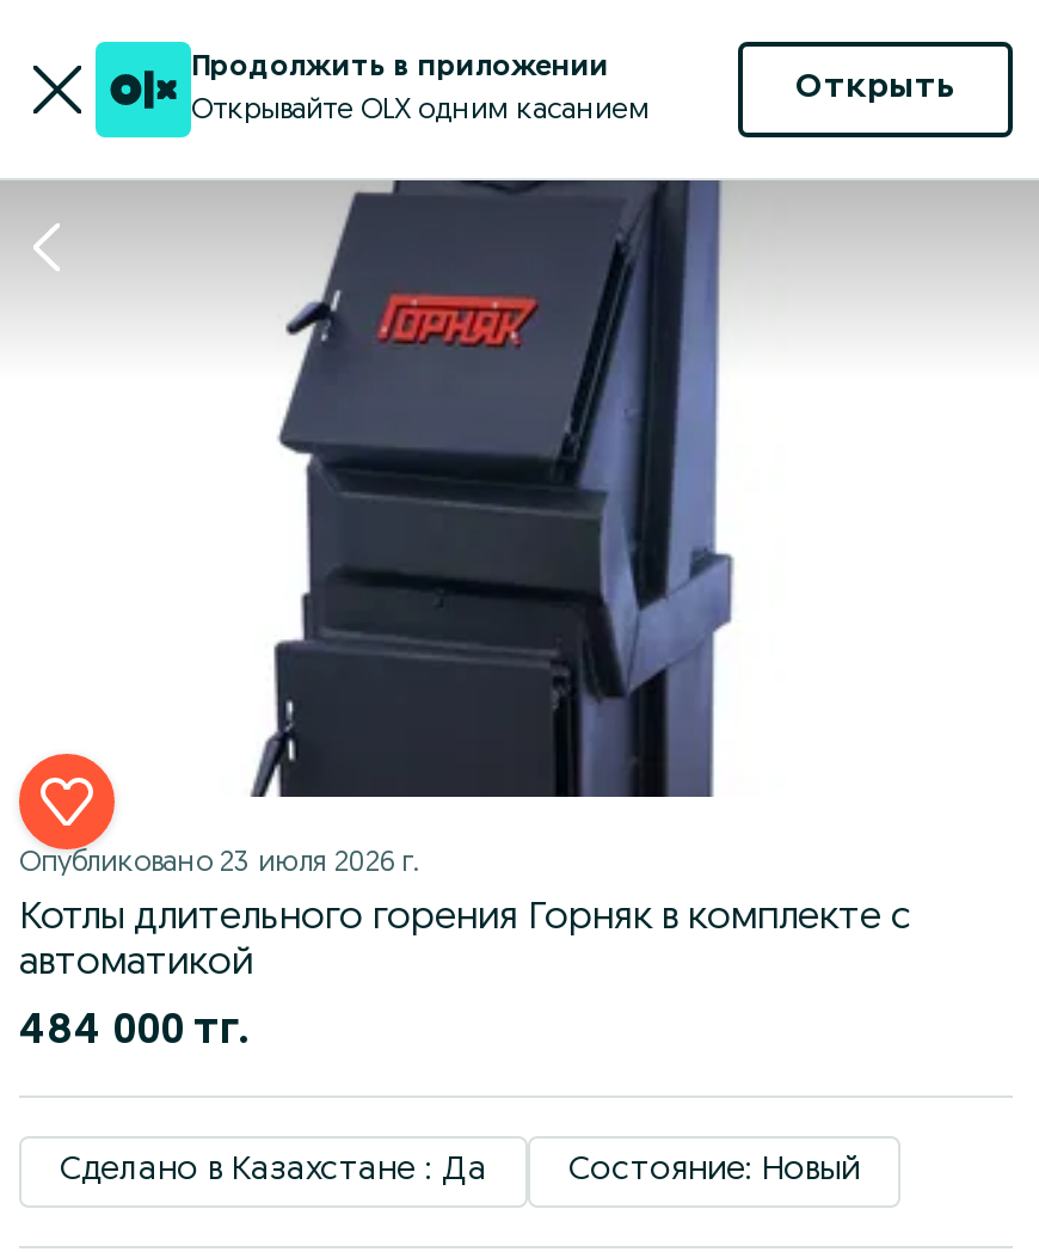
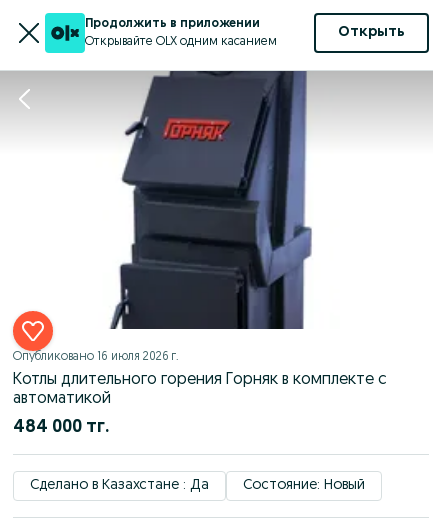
- Опубликовано 23 июля 2026 г.
+ Опубликовано 16 июля 2026 г.
